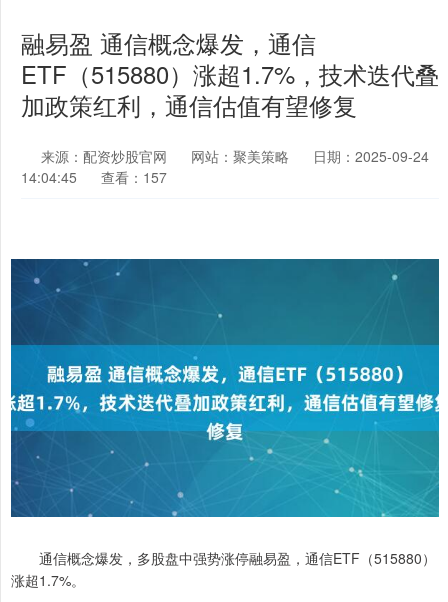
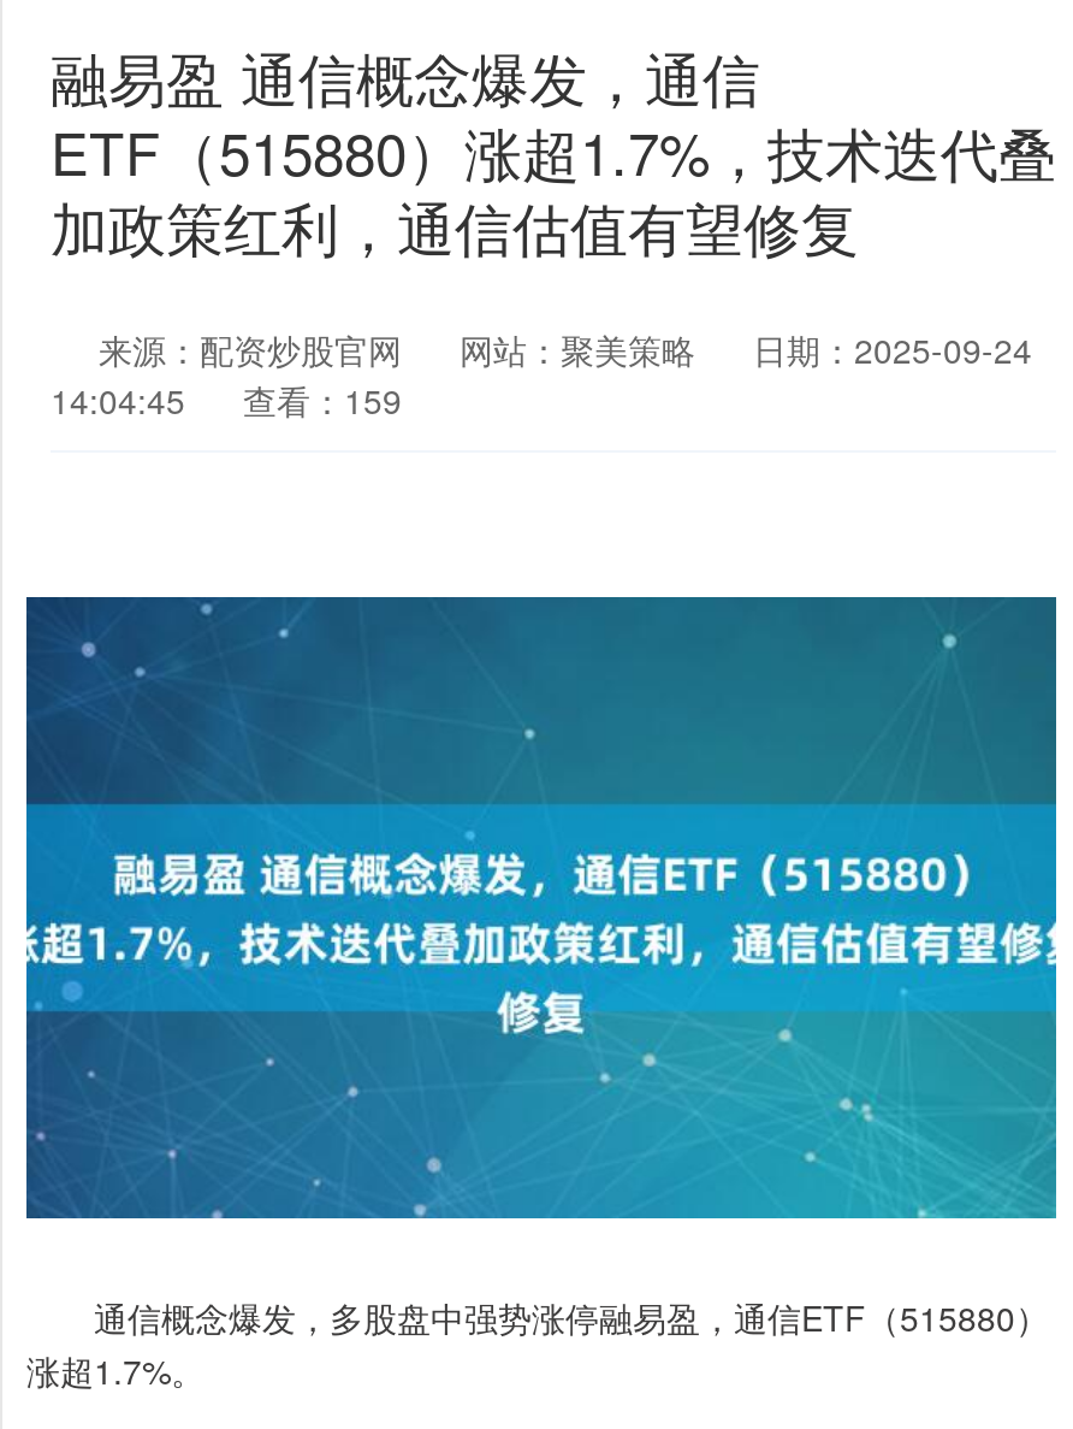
- 14:04:45 查看：157
+ 14:04:45 查看：159
